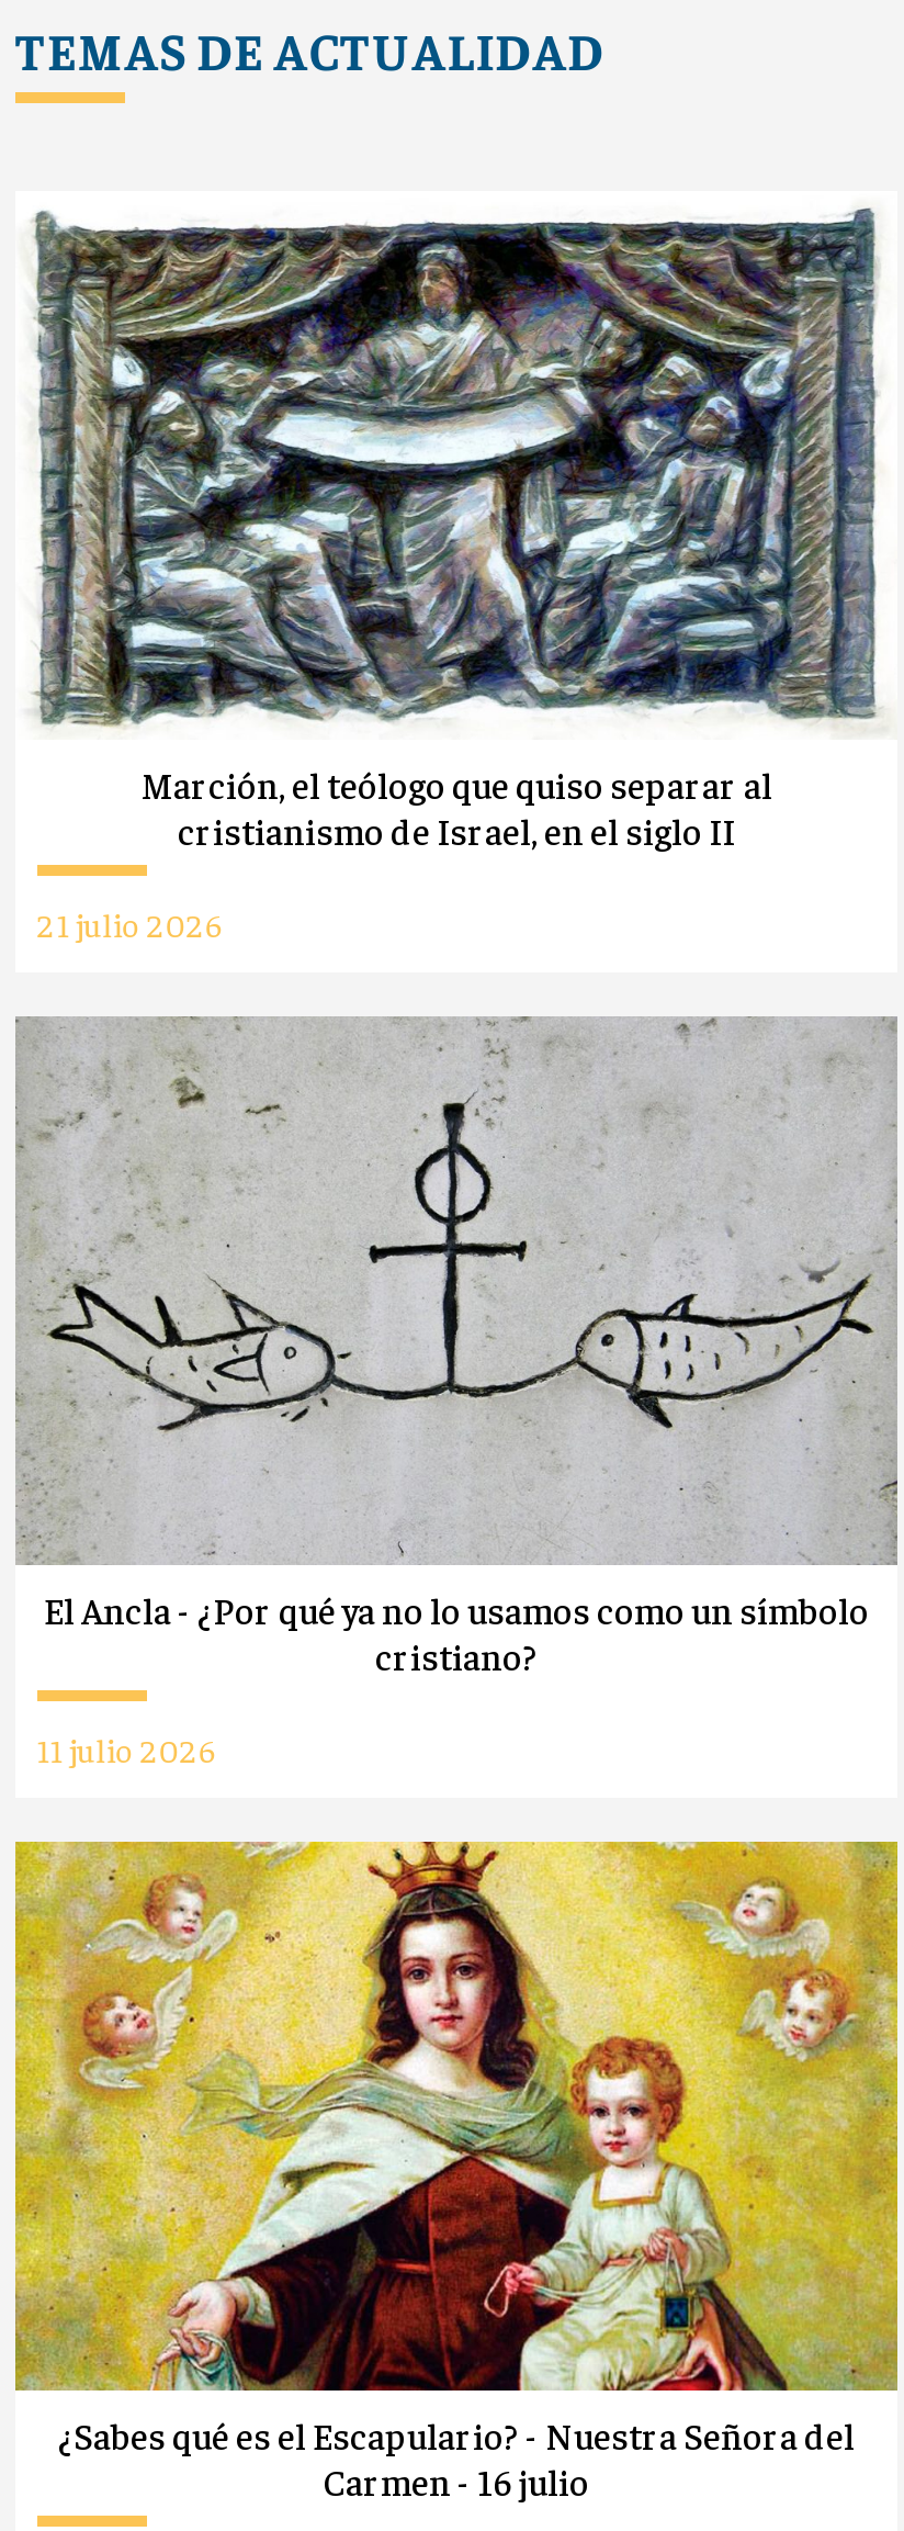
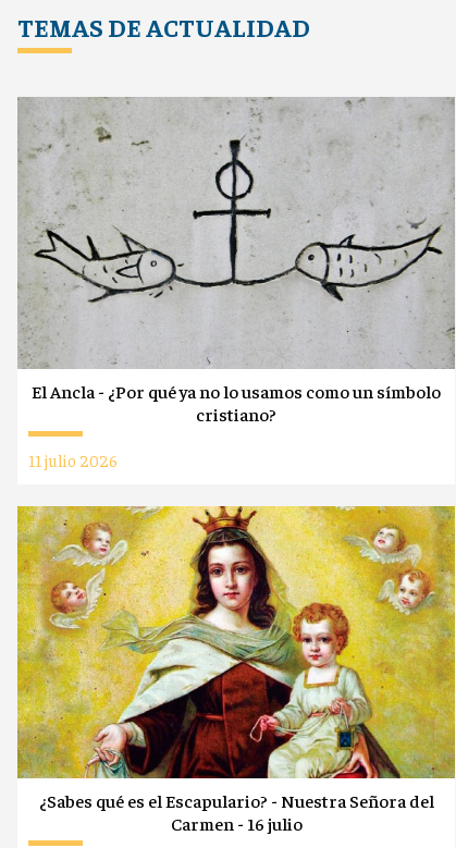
- [image]
- Marción, el teólogo que quiso separar al
- cristianismo de Israel, en el siglo II
- 21 julio 2026
